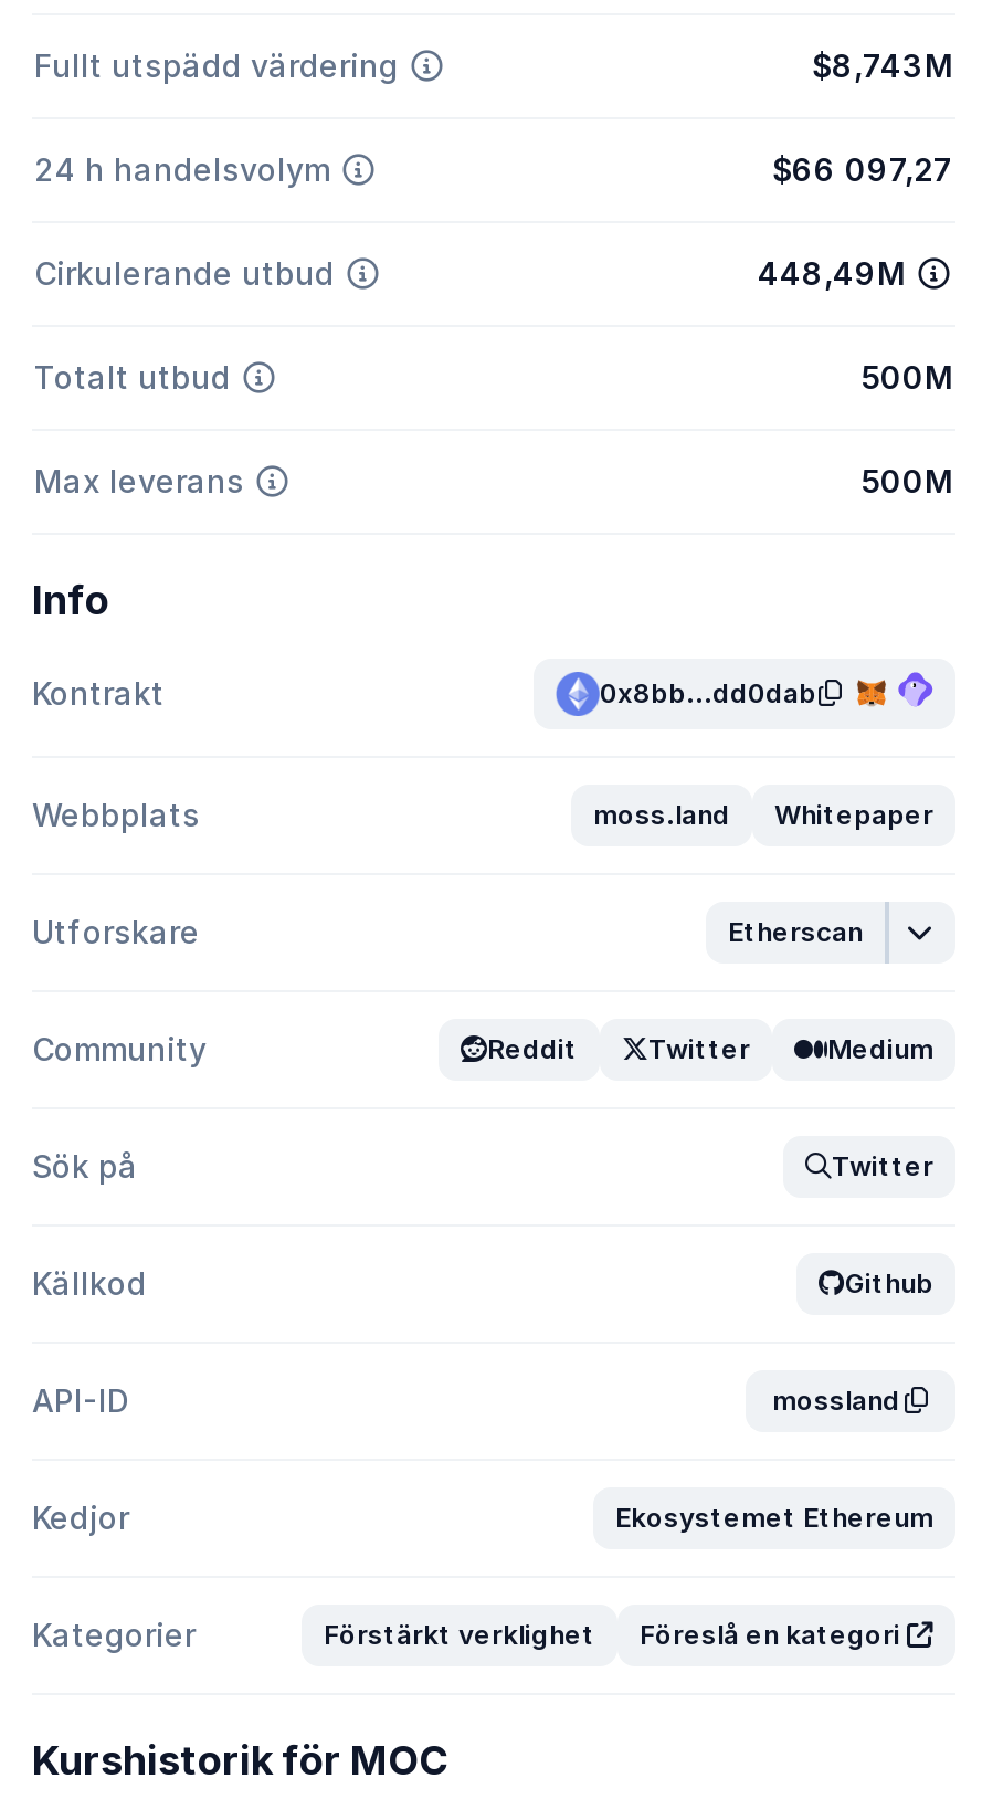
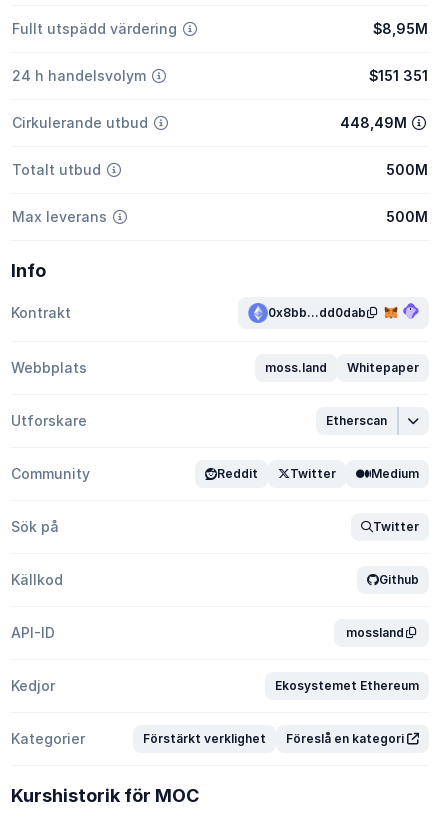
- $8,743M
+ $8,95M

- $66 097,27
+ $151 351
